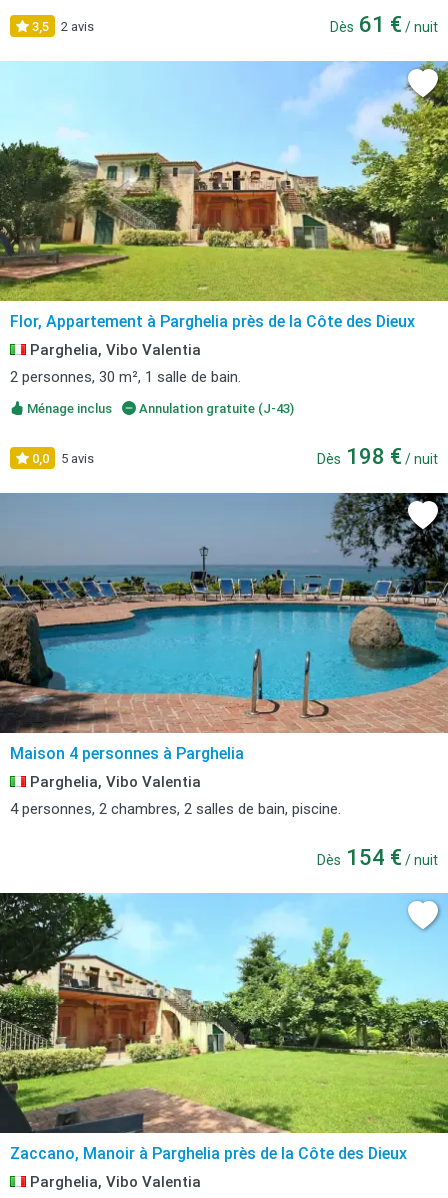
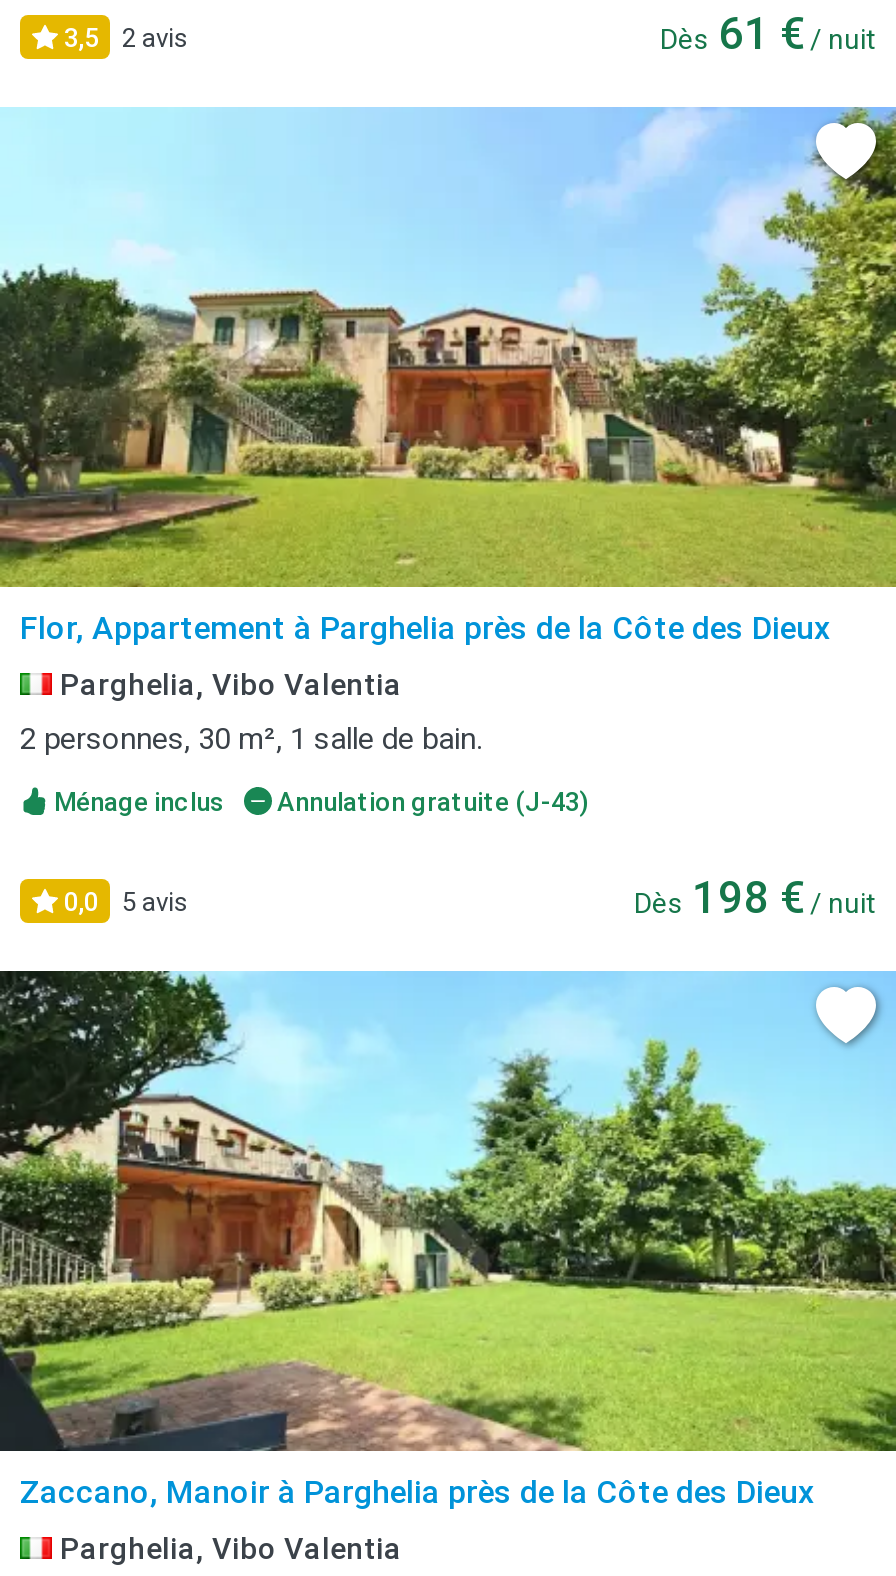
- [image]
- Maison 4 personnes à Parghelia
- Parghelia, Vibo Valentia
- 4 personnes, 2 chambres, 2 salles de bain, piscine.
- Dès 154 €/ nuit
